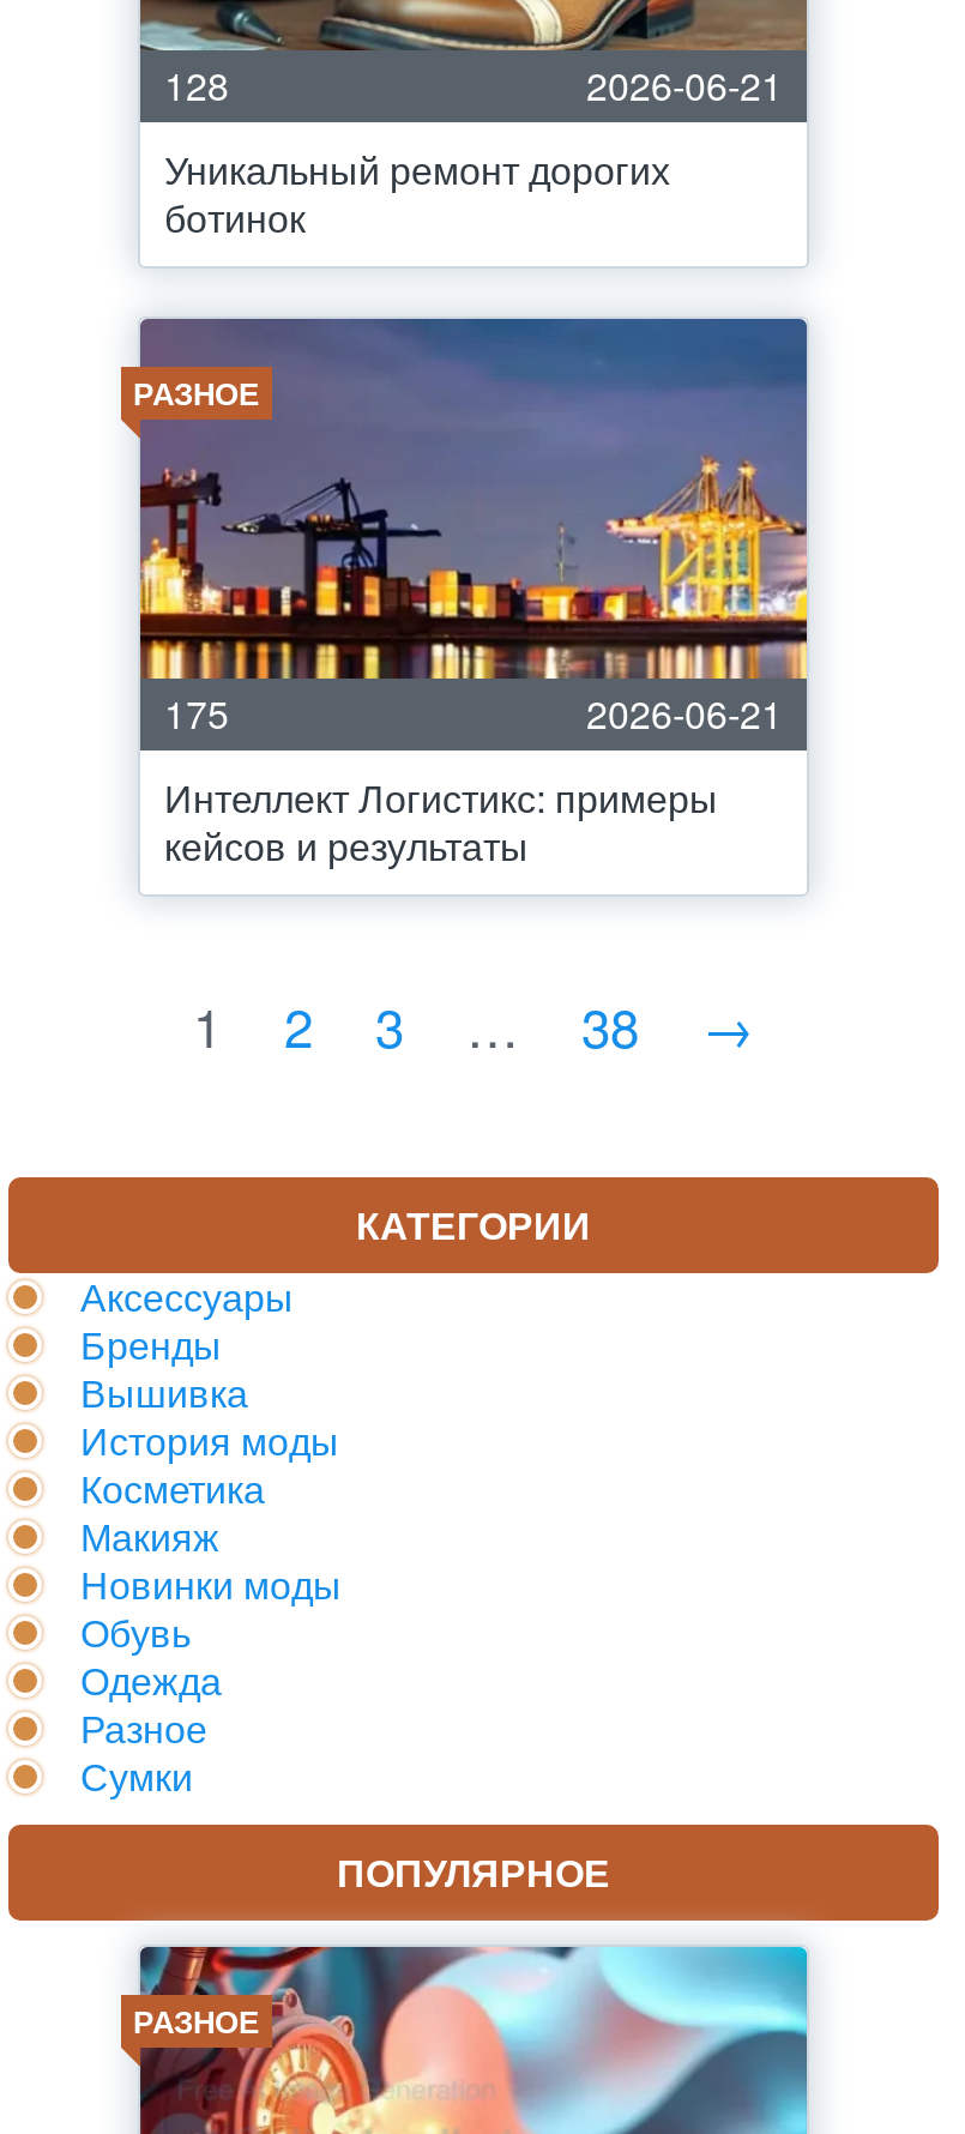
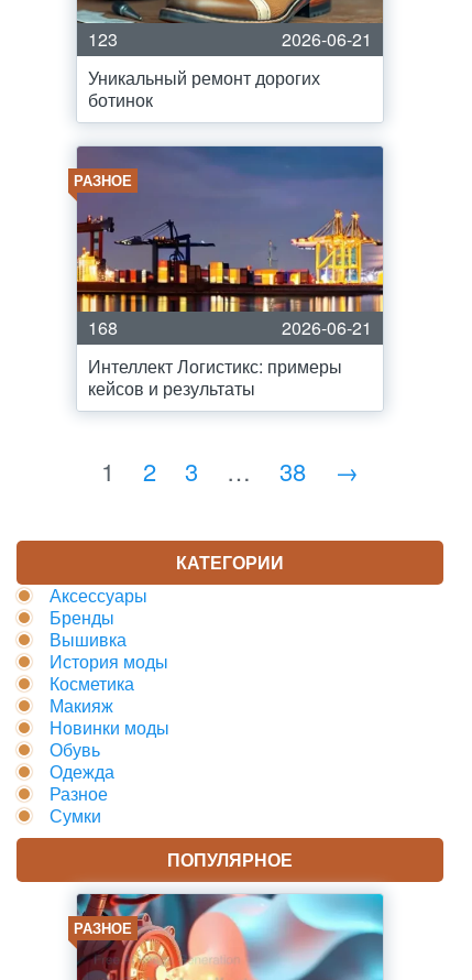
- 128
+ 123

- 175
+ 168
